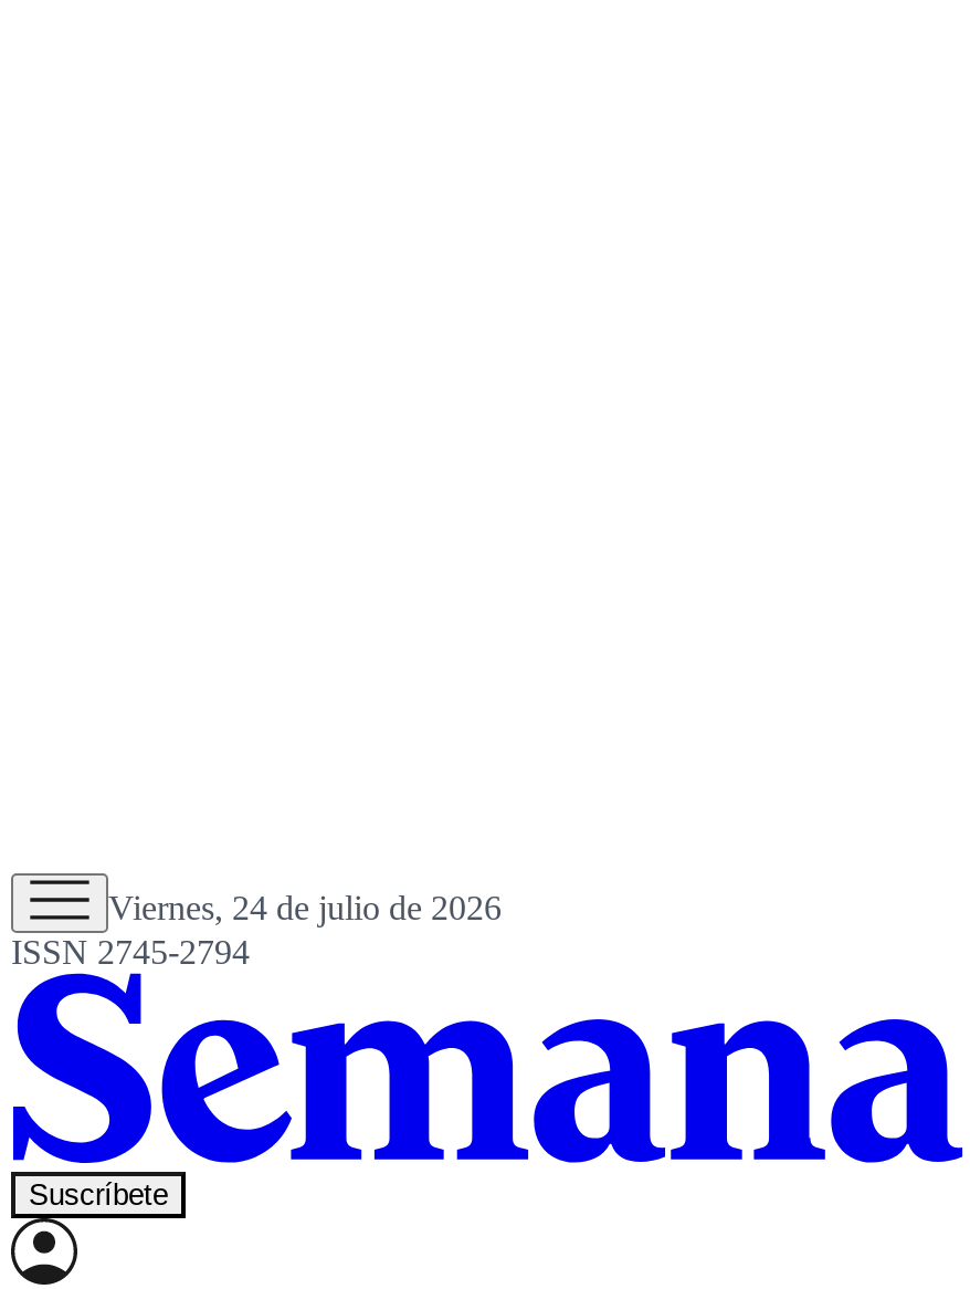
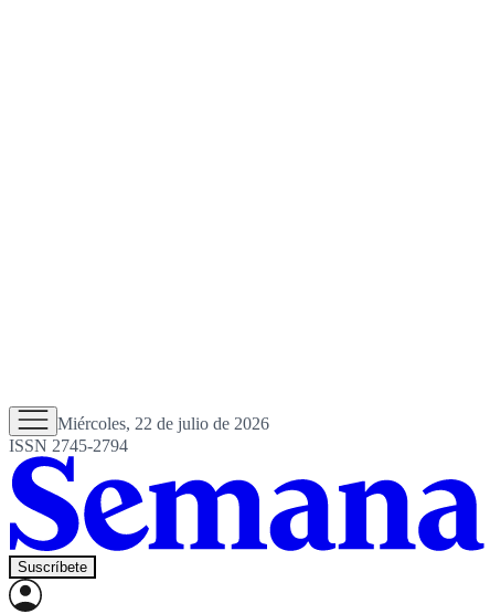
- Viernes, 24 de julio de 2026
+ Miércoles, 22 de julio de 2026
